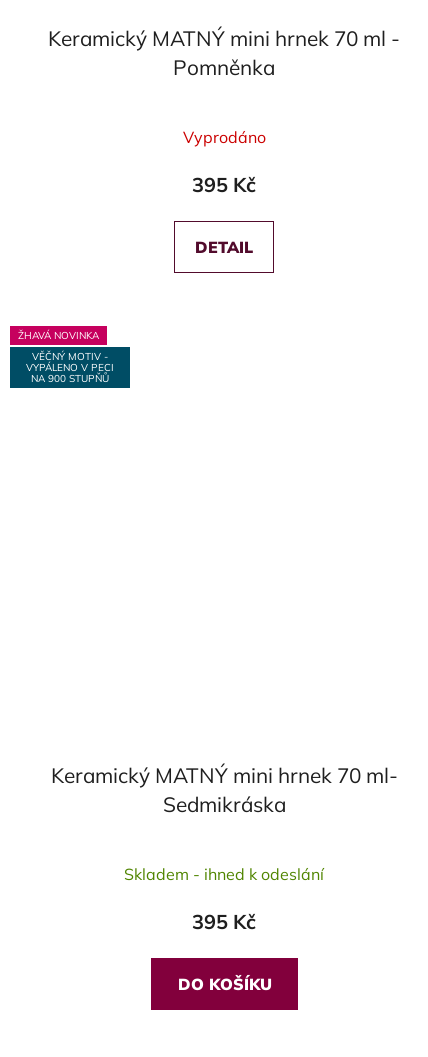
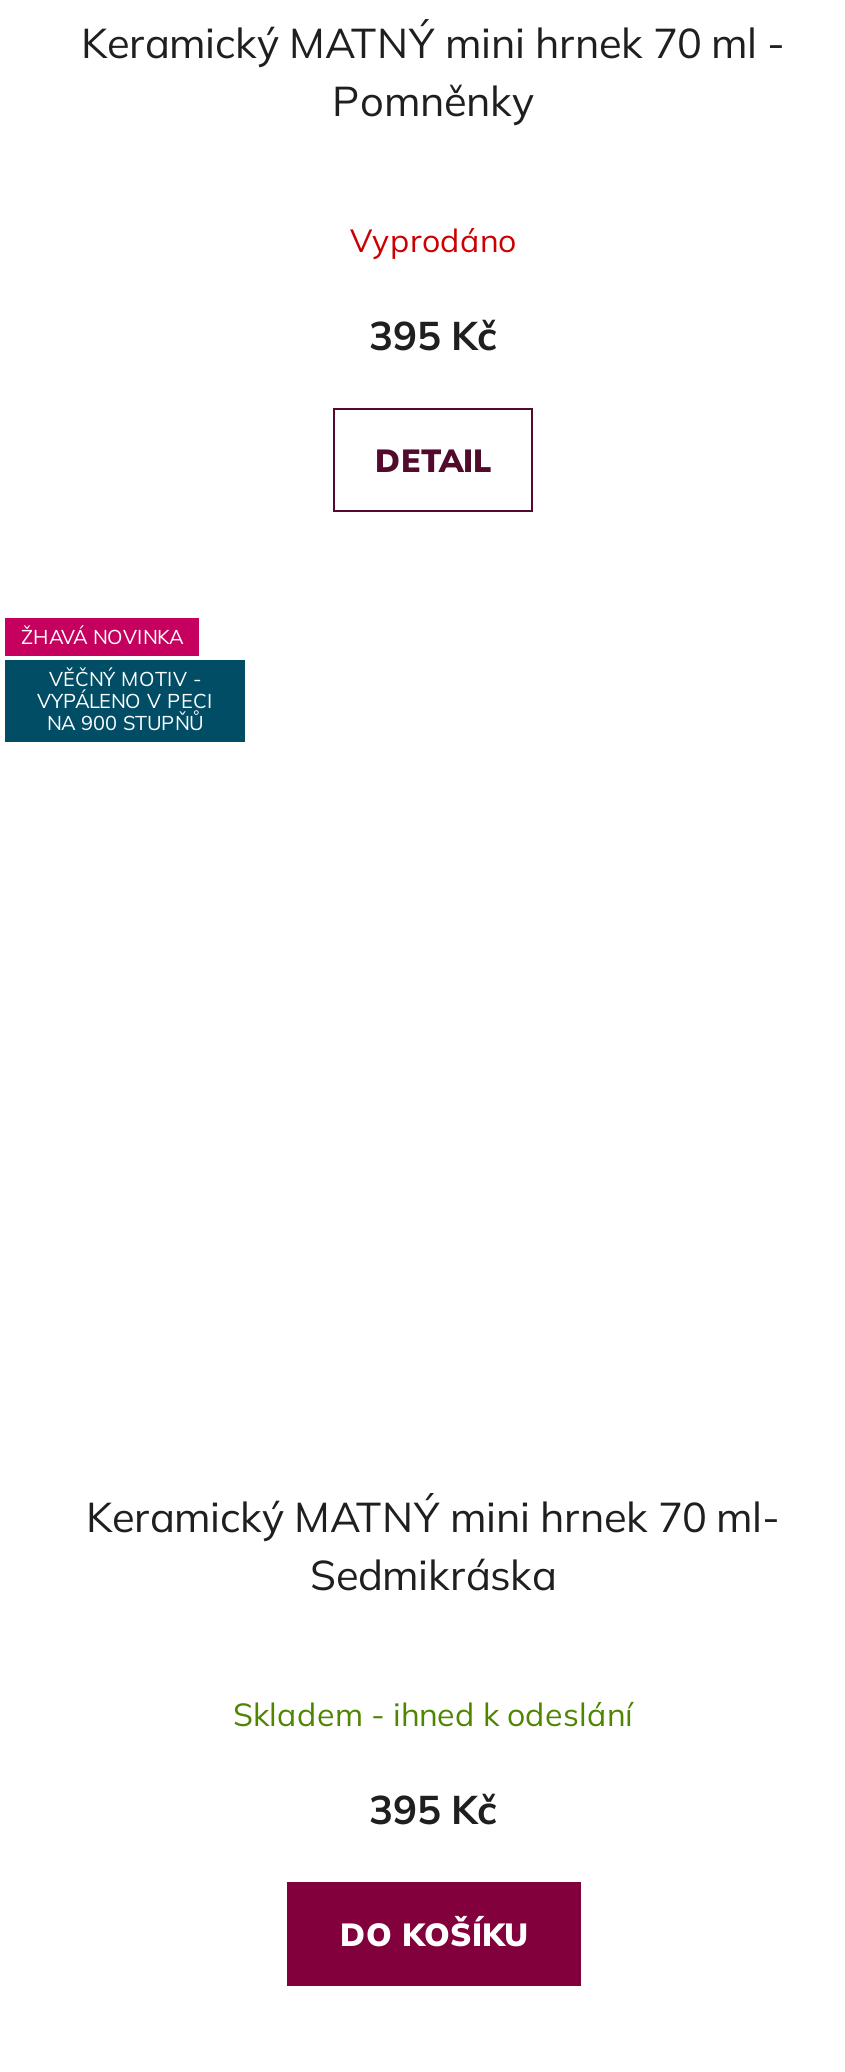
- Pomněnka
+ Pomněnky
